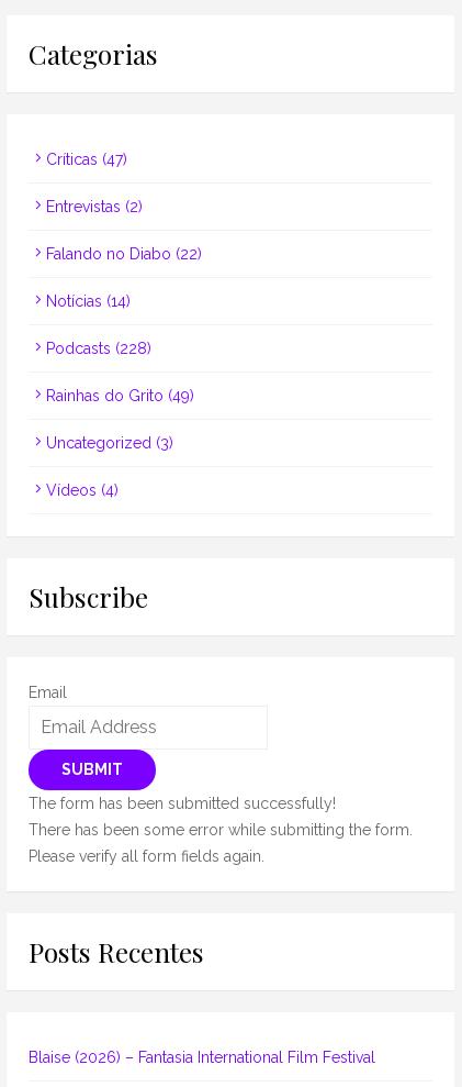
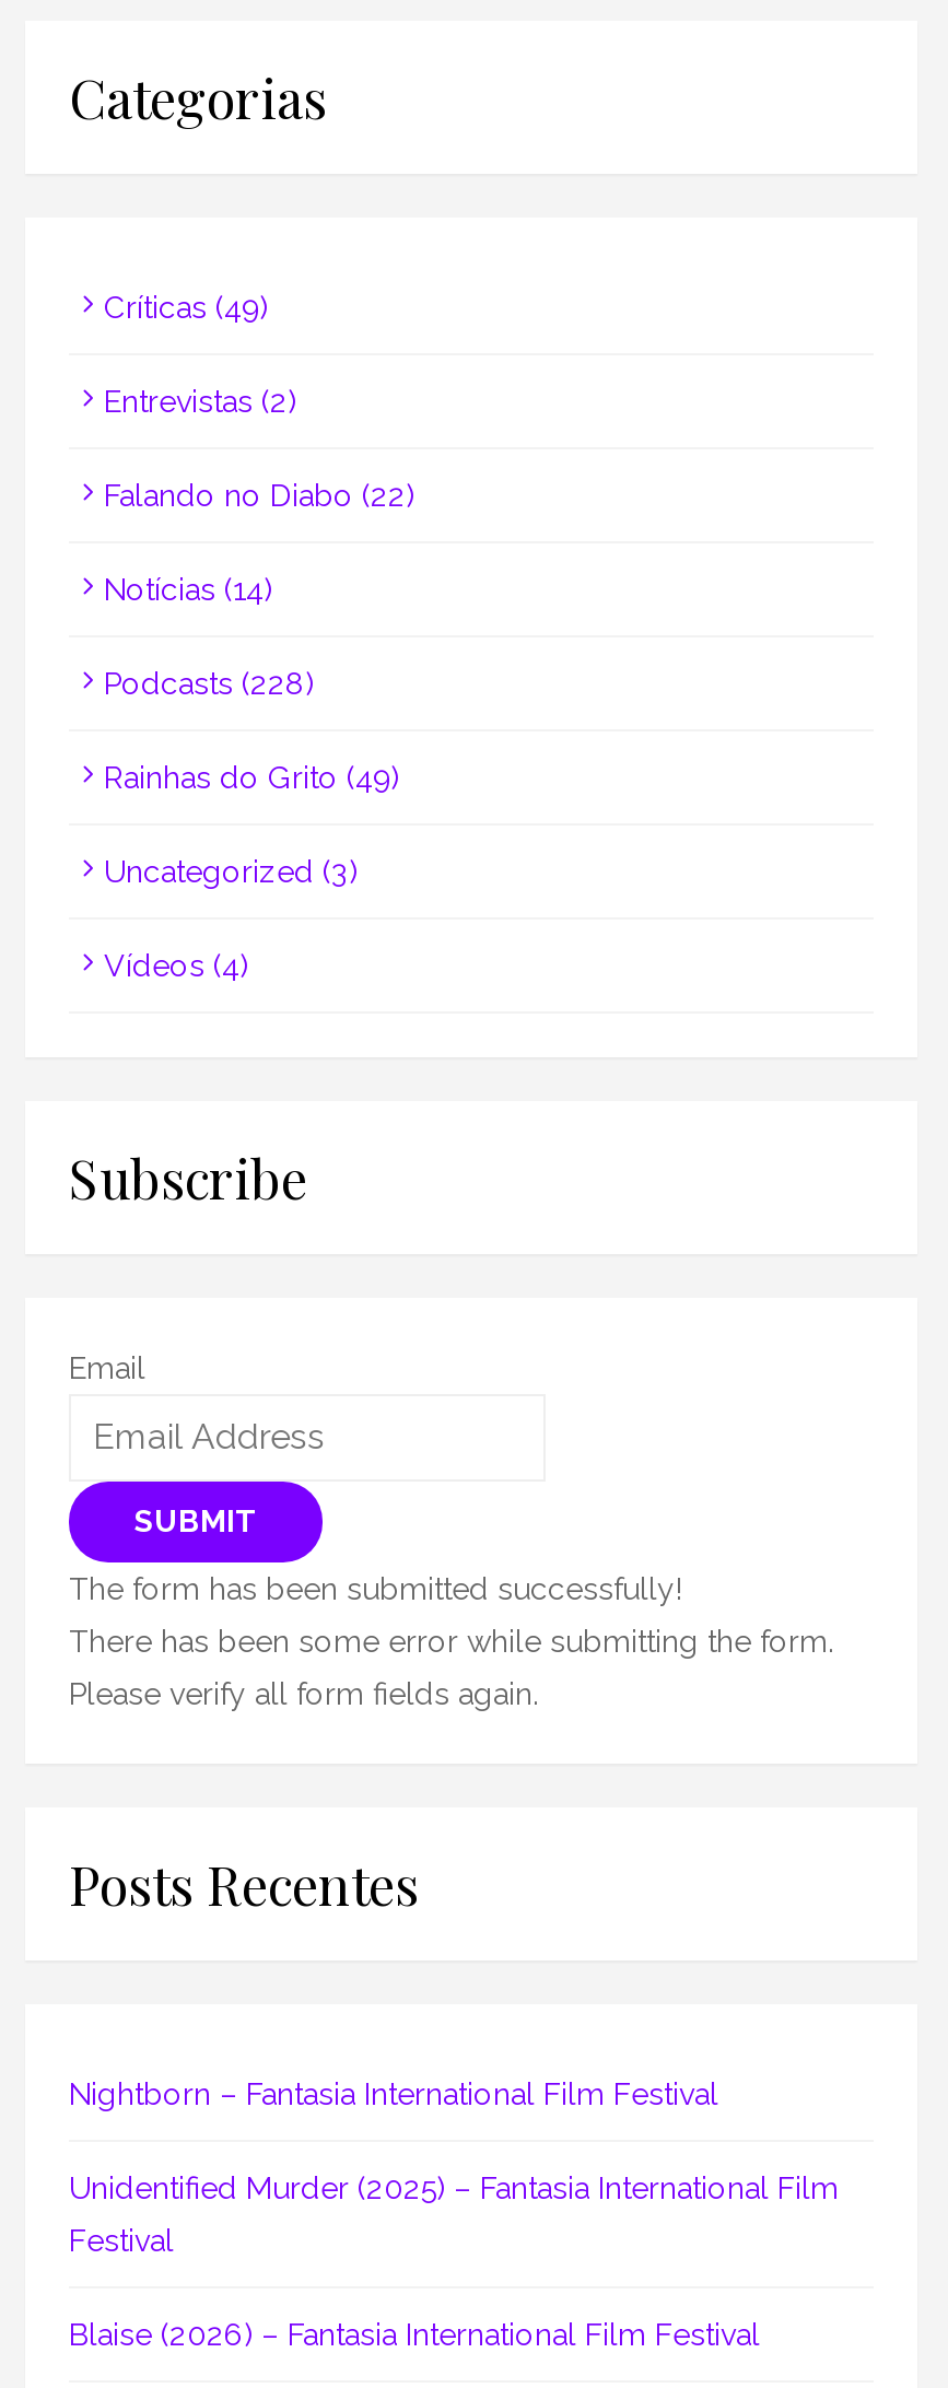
- Críticas (47)
+ Críticas (49)

+ Nightborn – Fantasia International Film Festival
+ Unidentified Murder (2025) – Fantasia International Film
+ Festival
